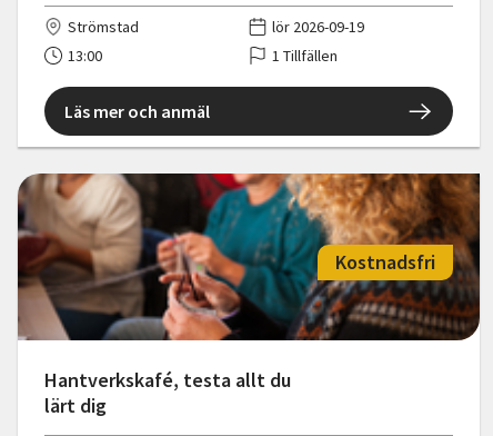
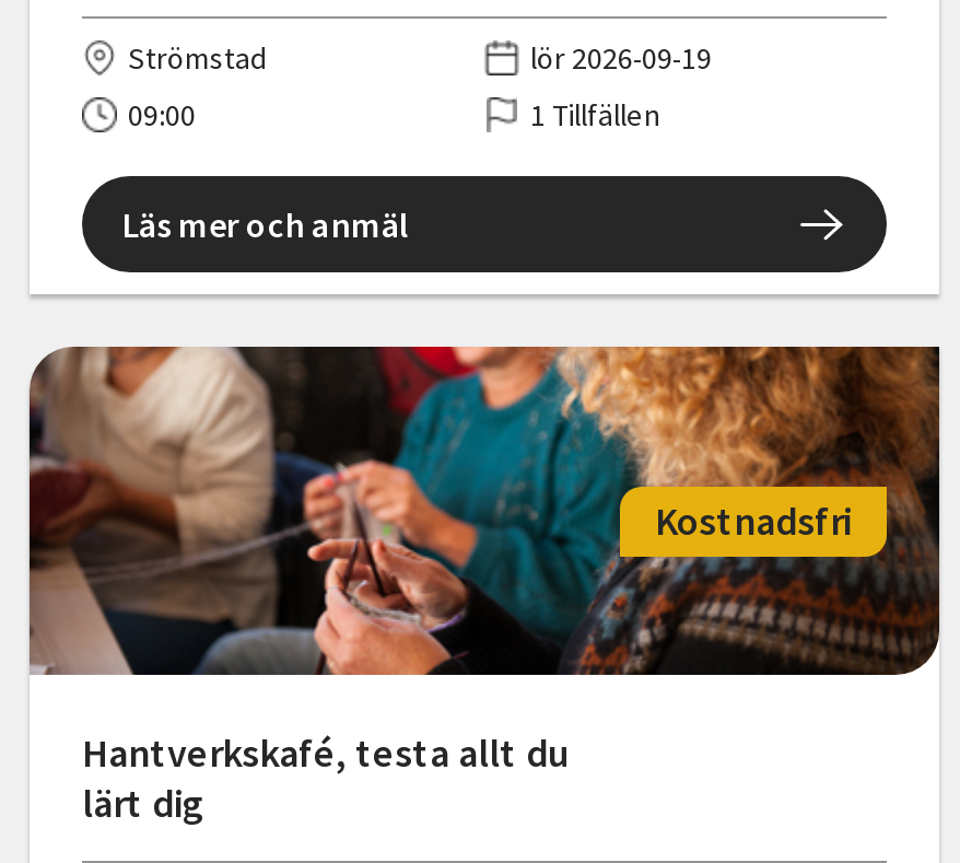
- 13:00
+ 09:00
